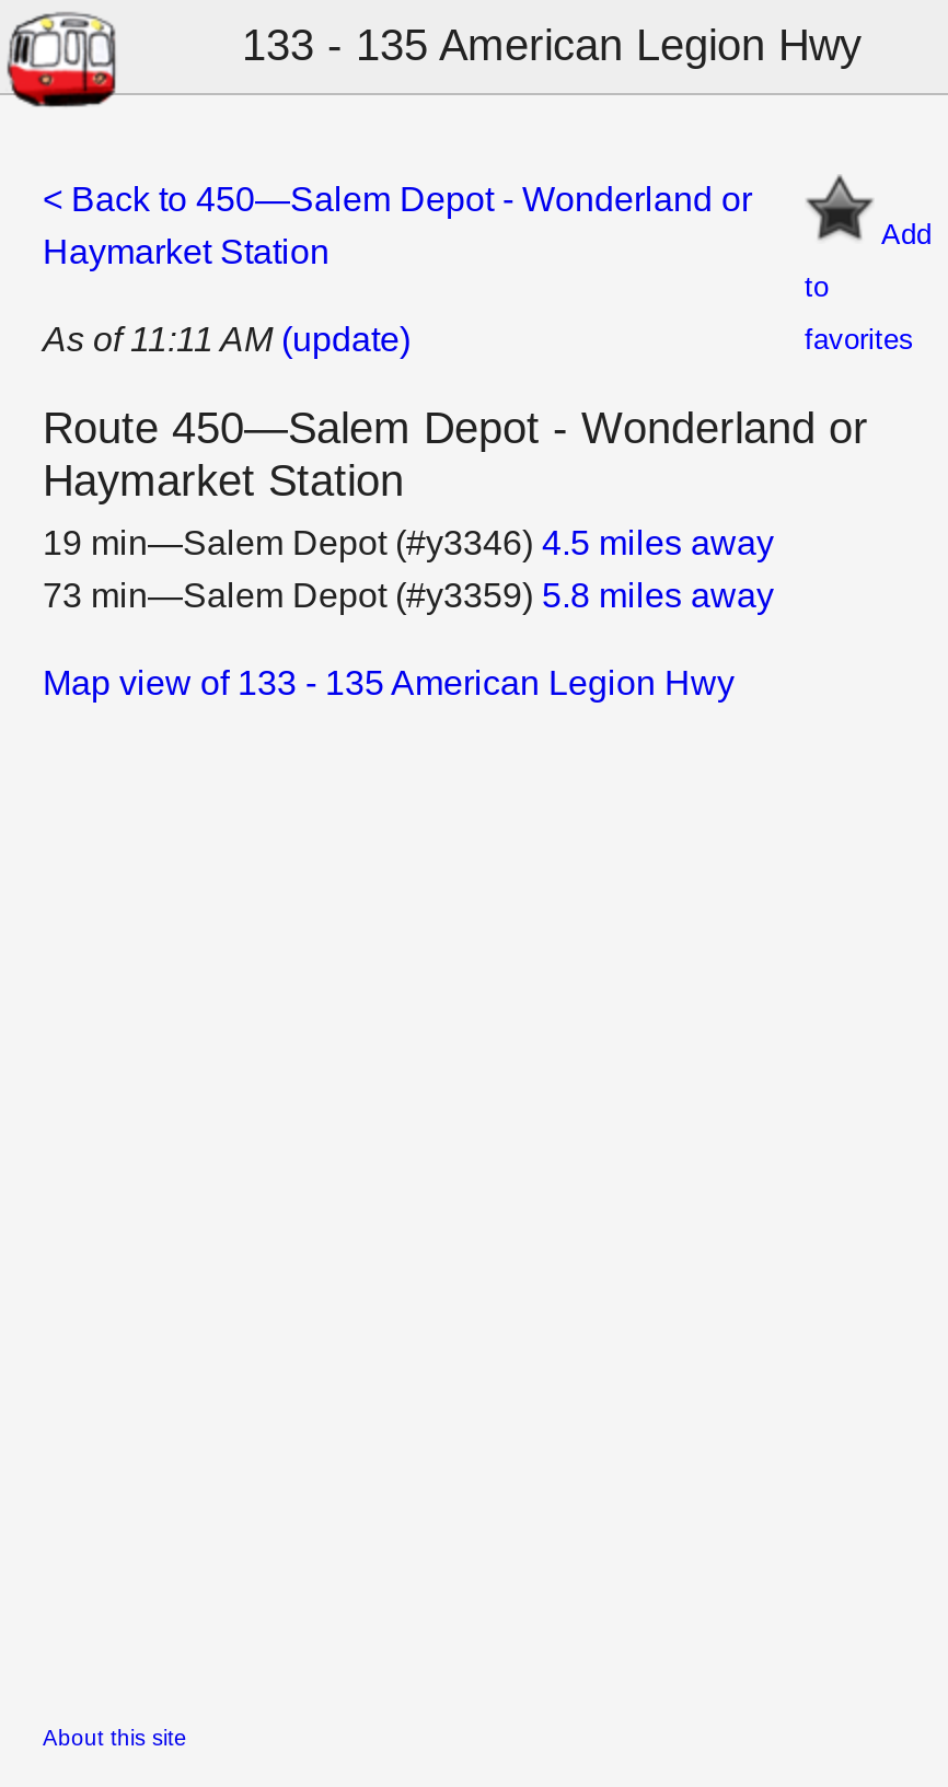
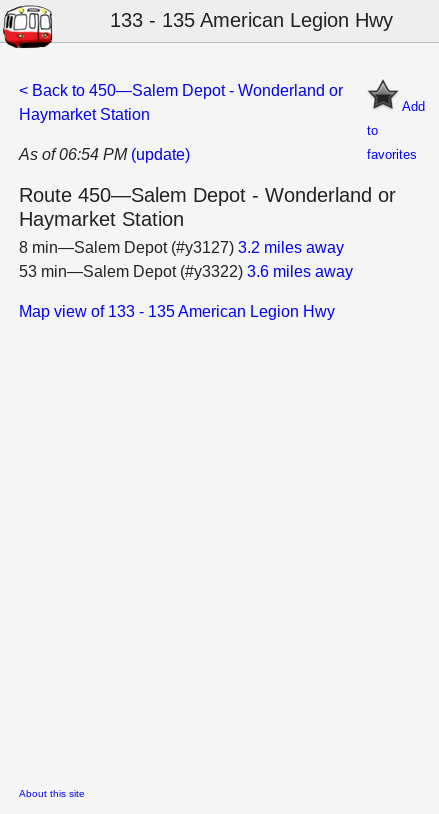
- As of 11:11 AM (update)
+ As of 06:54 PM (update)

- 19 min—Salem Depot (#y3346) 4.5 miles away
+ 8 min—Salem Depot (#y3127) 3.2 miles away

- 73 min—Salem Depot (#y3359) 5.8 miles away
+ 53 min—Salem Depot (#y3322) 3.6 miles away
